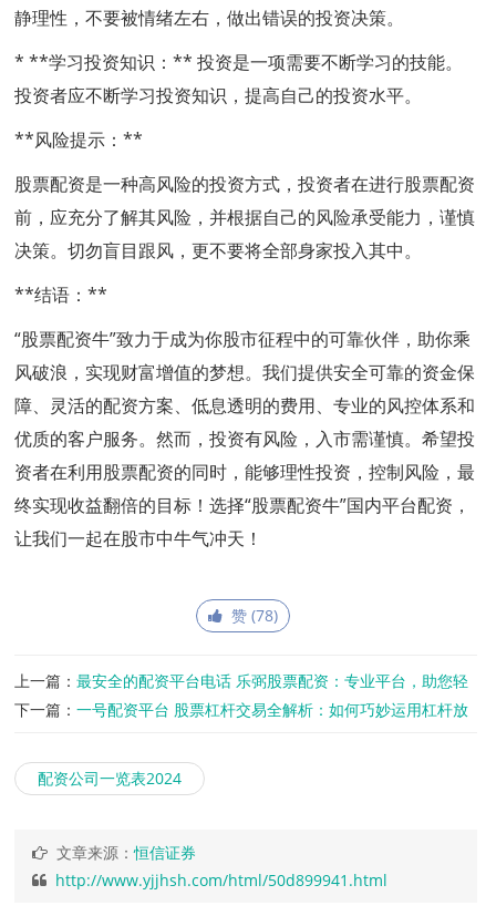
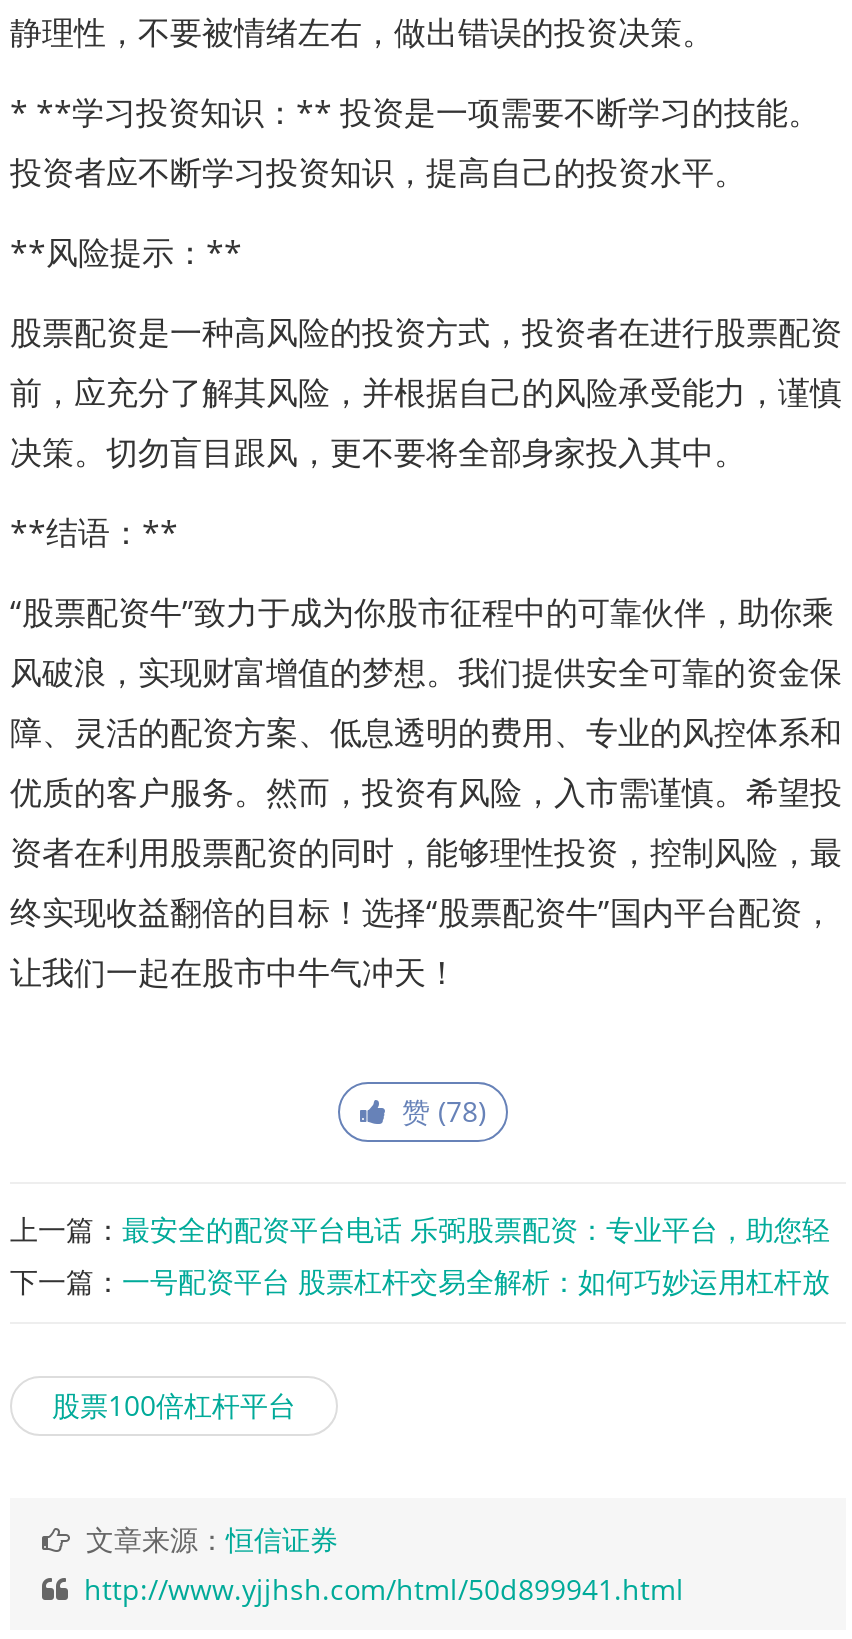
- 配资公司一览表2024
+ 股票100倍杠杆平台
